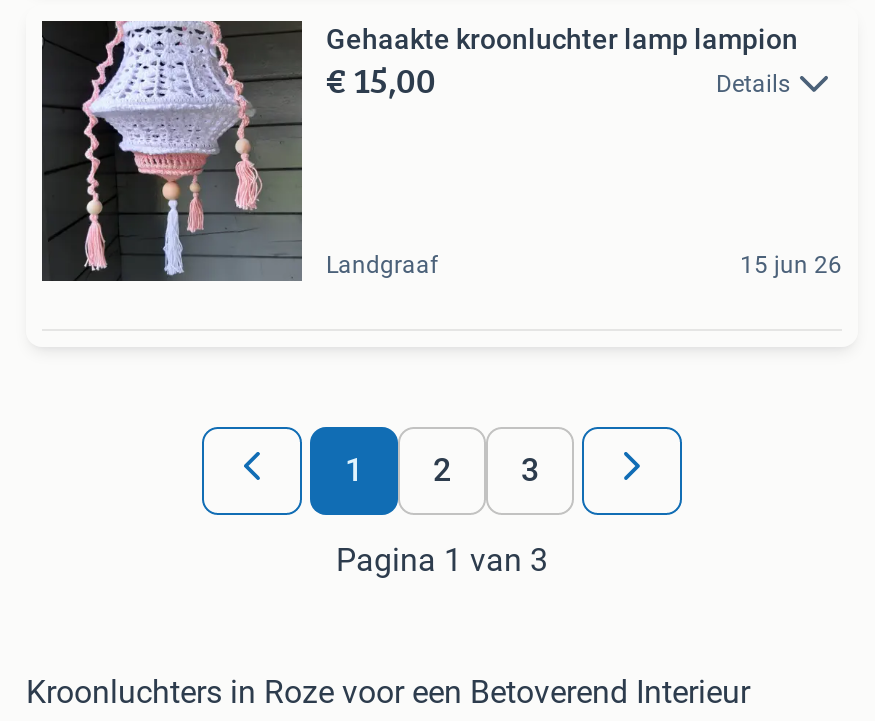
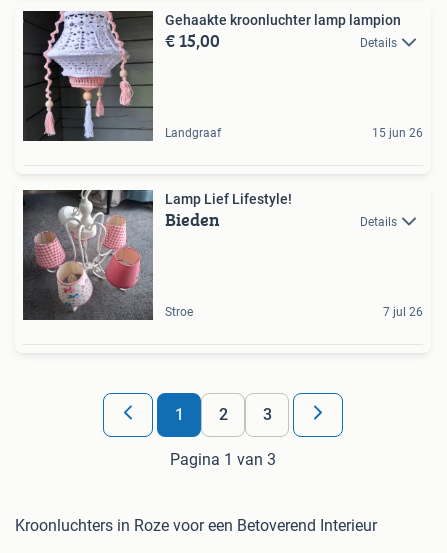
+ [image]
+ Lamp Lief Lifestyle!
+ Bieden
+ Details

+ Stroe
+ 7 jul 26
